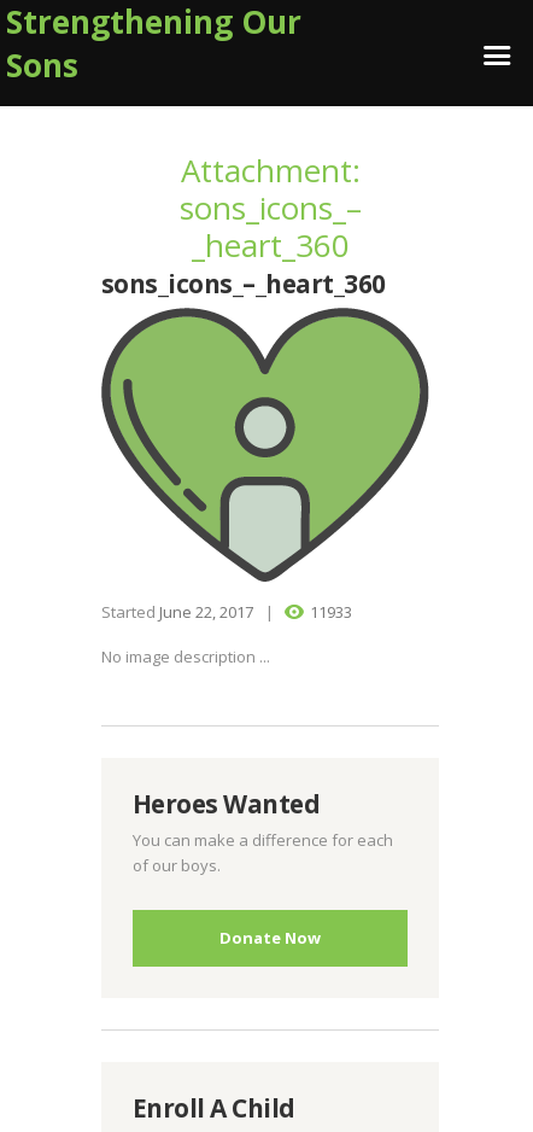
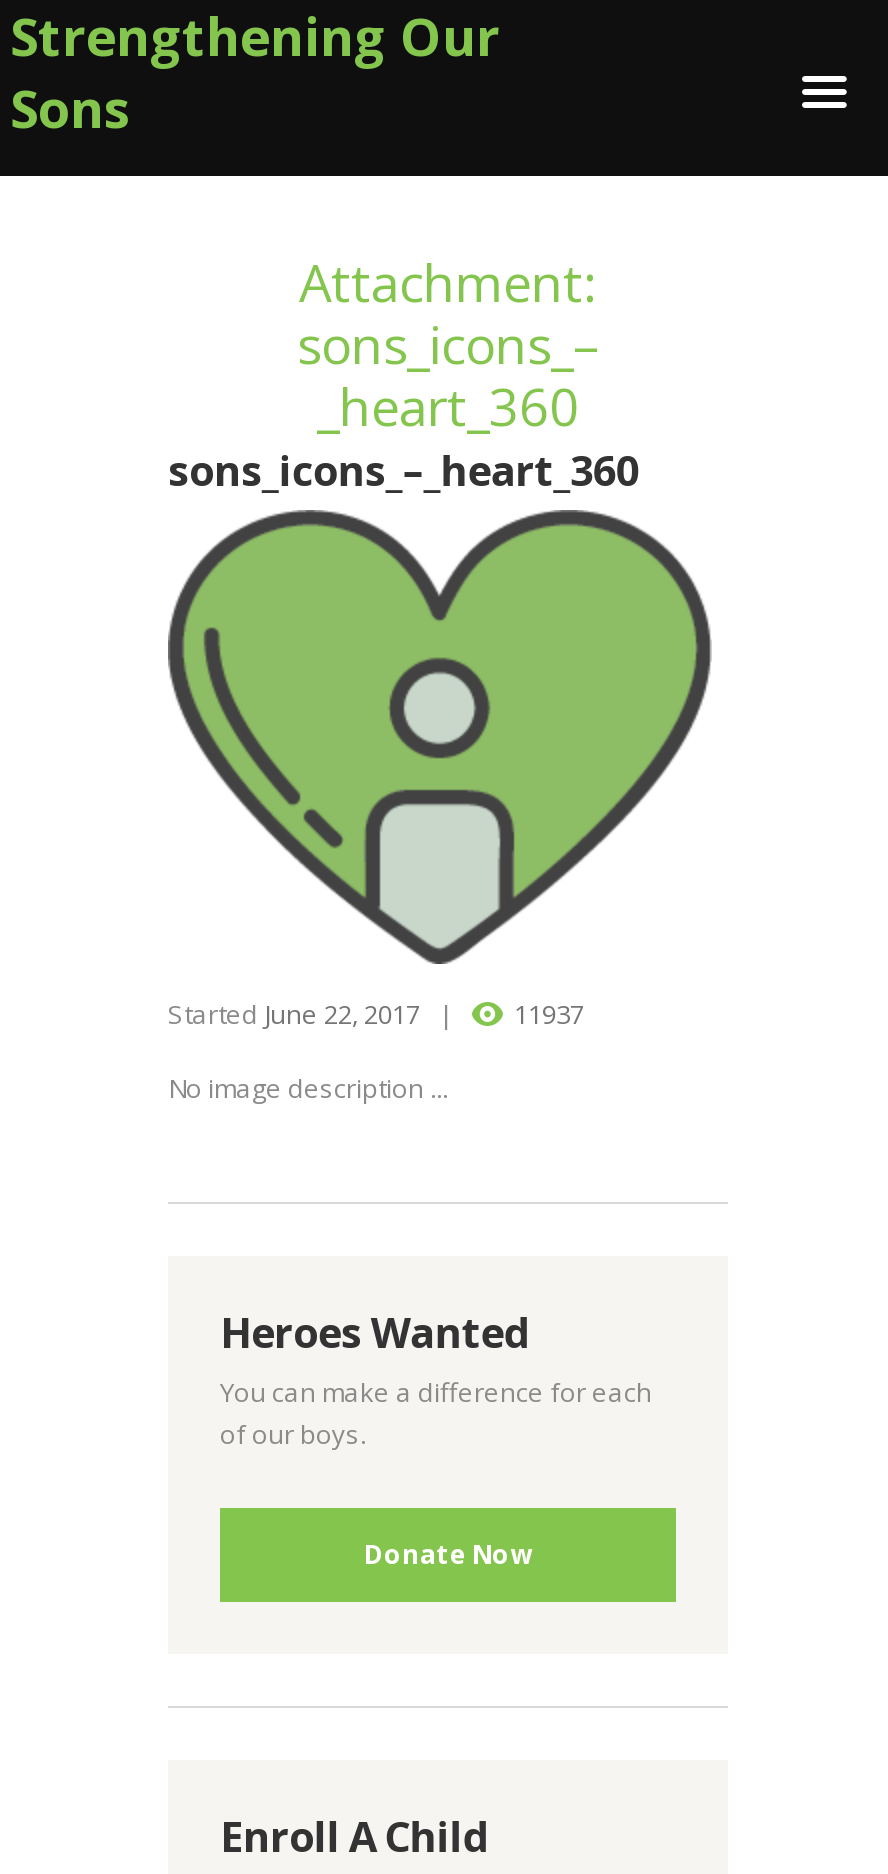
- 11933
+ 11937
